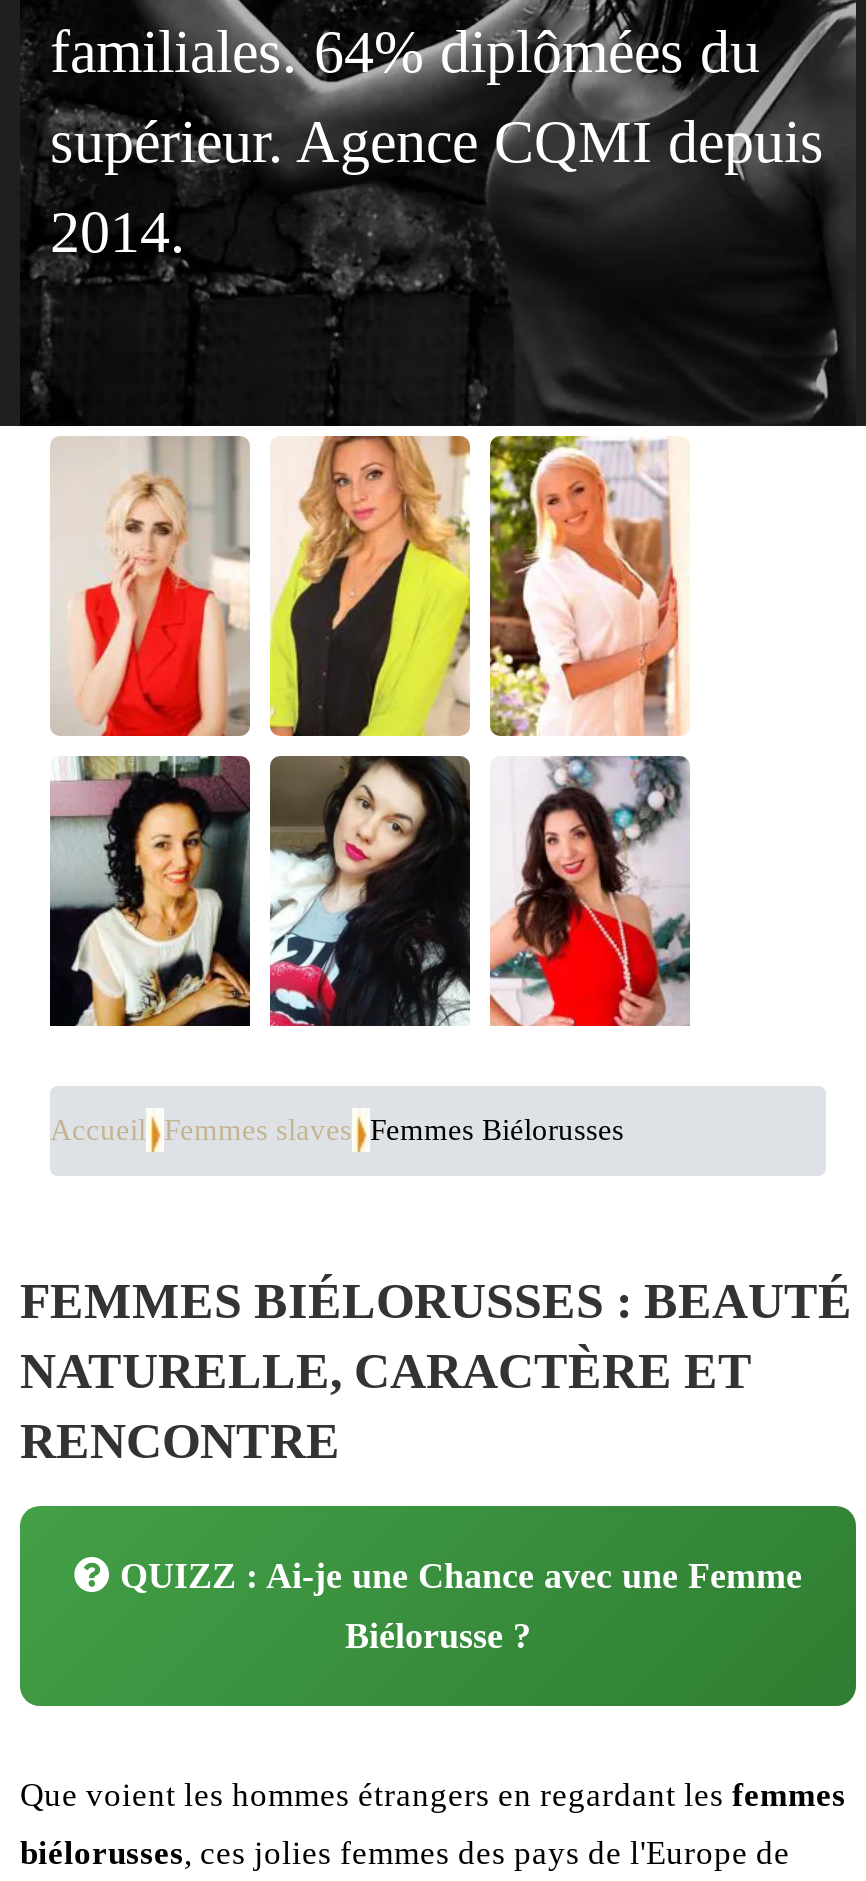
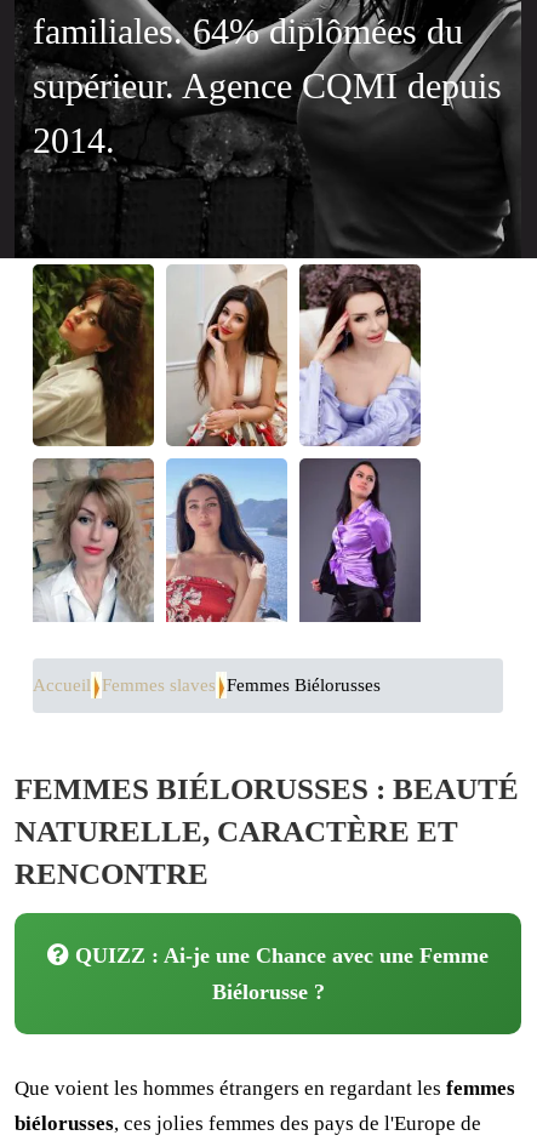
- [image]
+ [image]

- [image]
+ [image]

- [image]
+ [image]

- [image]
+ [image]

- [image]
+ [image]

- [image]
+ [image]
